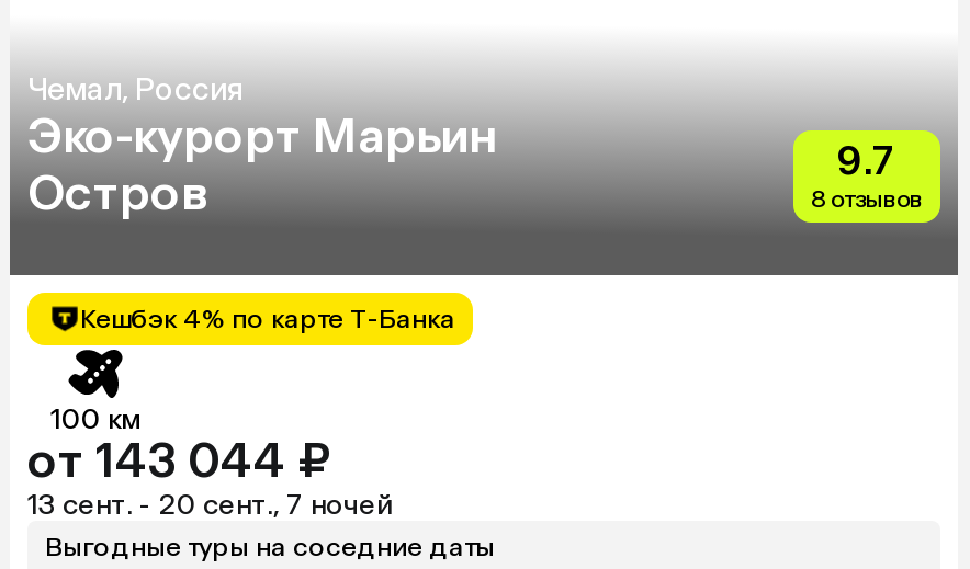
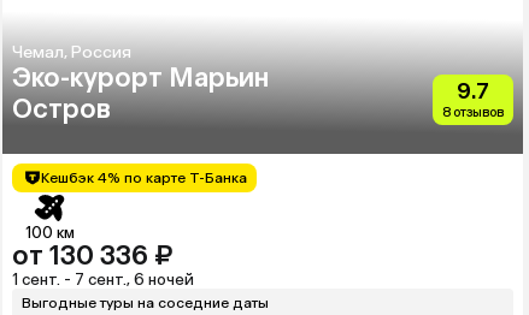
- от 143 044 ₽
+ от 130 336 ₽

- 13 сент. - 20 сент., 7 ночей
+ 1 сент. - 7 сент., 6 ночей
